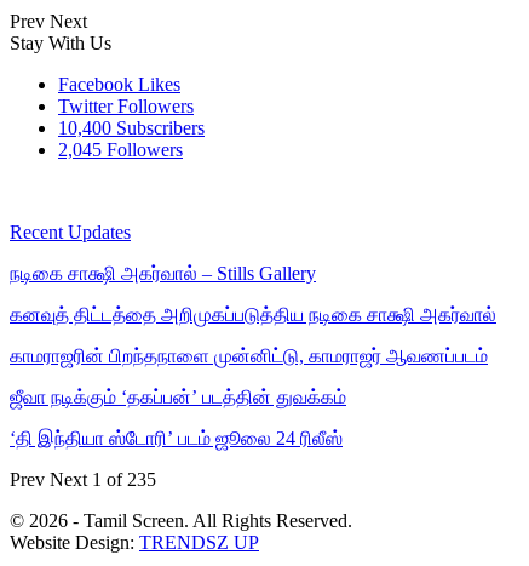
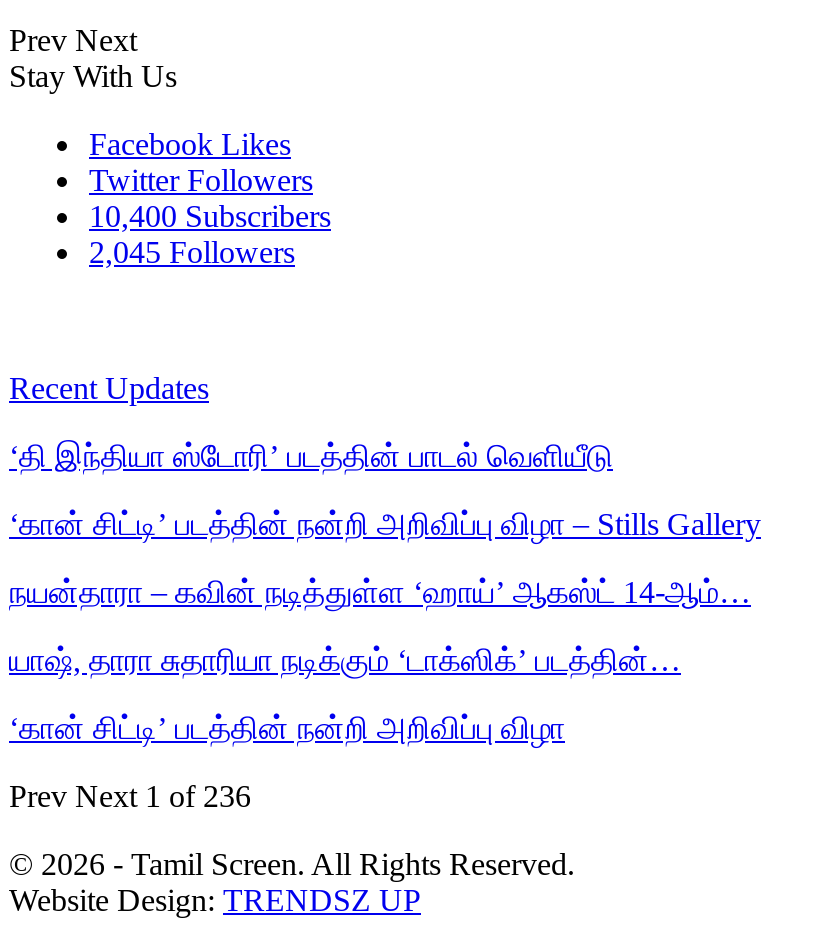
- நடிகை சாக்ஷி அகர்வால் – Stills Gallery
+ ‘தி இந்தியா ஸ்டோரி’ படத்தின் பாடல் வெளியீடு

- கனவுத் திட்டத்தை அறிமுகப்படுத்திய நடிகை சாக்ஷி அகர்வால்
+ ‘கான் சிட்டி’ படத்தின் நன்றி அறிவிப்பு விழா – Stills Gallery

- காமராஜரின் பிறந்தநாளை முன்னிட்டு, காமராஜர் ஆவணப்படம்
+ நயன்தாரா – கவின் நடித்துள்ள ‘ஹாய்’ ஆகஸ்ட் 14-ஆம்…

- ஜீவா நடிக்கும் ‘தகப்பன்’ படத்தின் துவக்கம்
+ யாஷ், தாரா சுதாரியா நடிக்கும் ‘டாக்ஸிக்’ படத்தின்…

- ‘தி இந்தியா ஸ்டோரி’ படம் ஜூலை 24 ரிலீஸ்
+ ‘கான் சிட்டி’ படத்தின் நன்றி அறிவிப்பு விழா

- Prev Next 1 of 235
+ Prev Next 1 of 236
